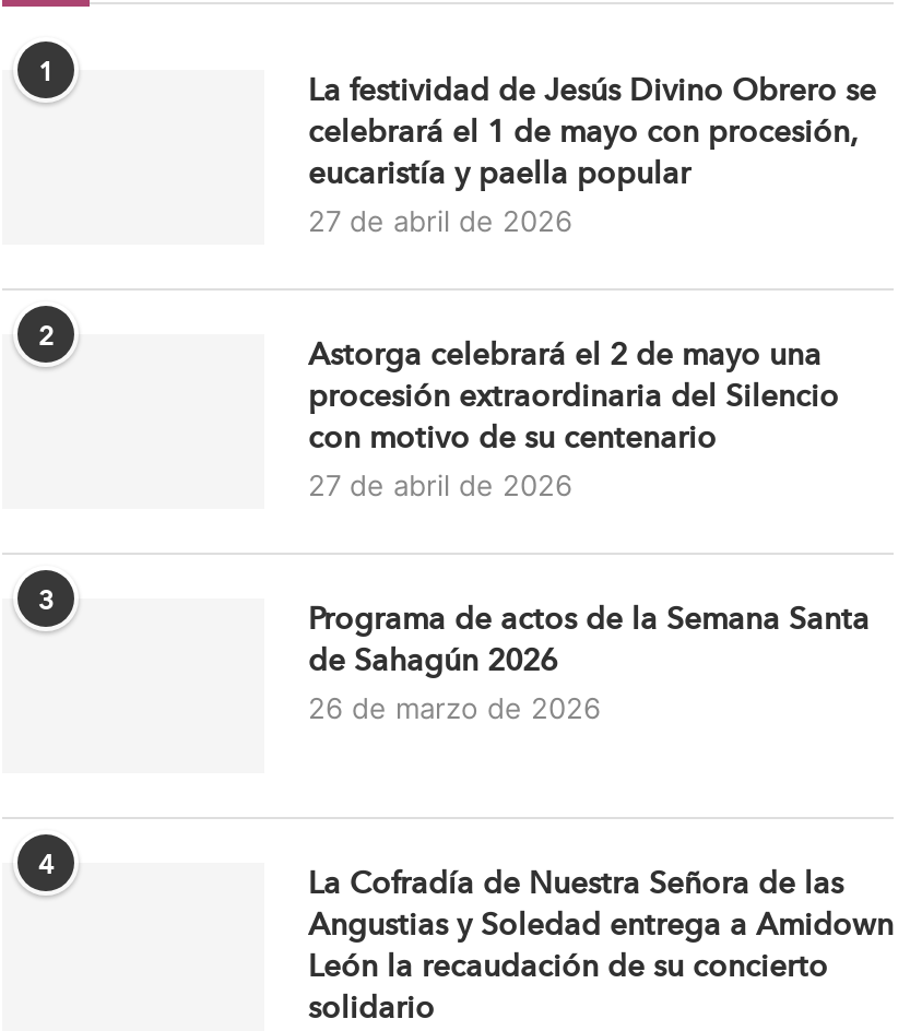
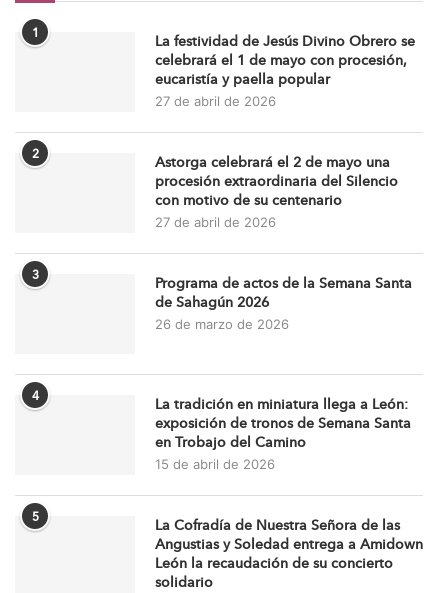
+ La tradición en miniatura llega a León:
+ exposición de tronos de Semana Santa
+ en Trobajo del Camino
+ 15 de abril de 2026
+ 5
